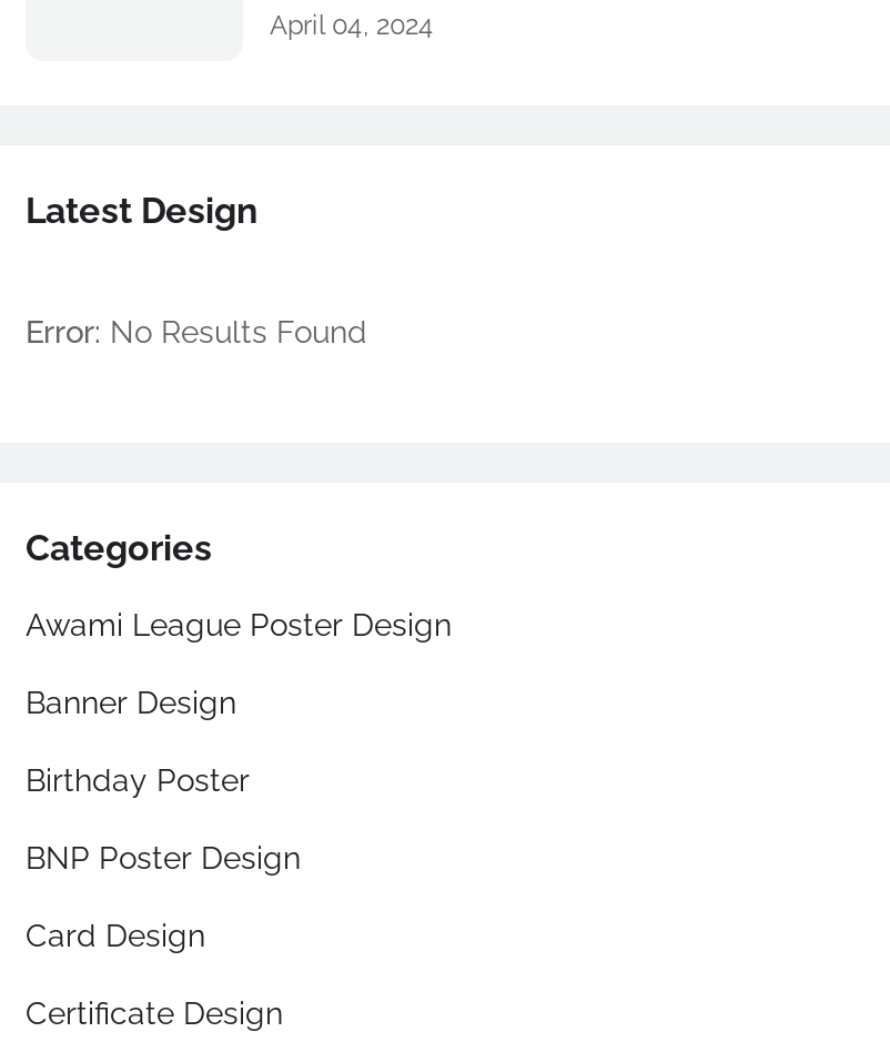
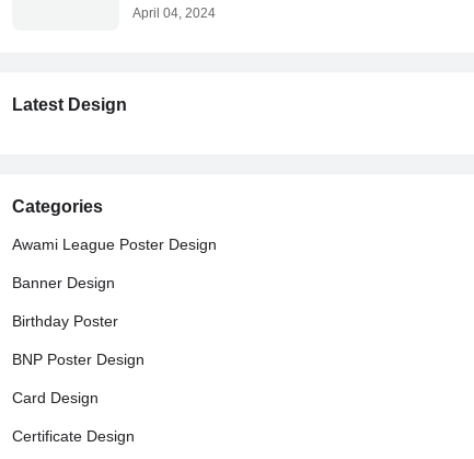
- Error: No Results Found
